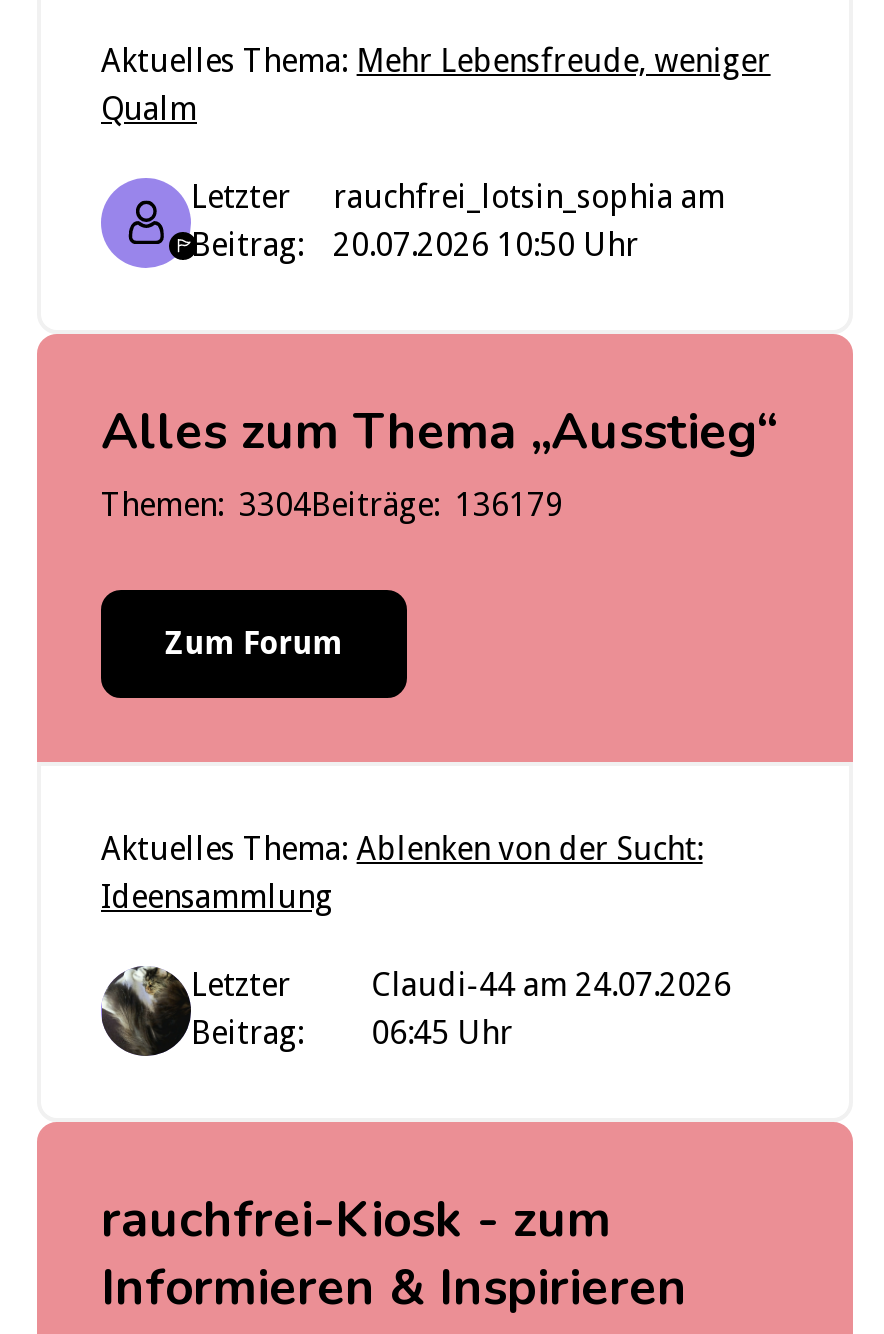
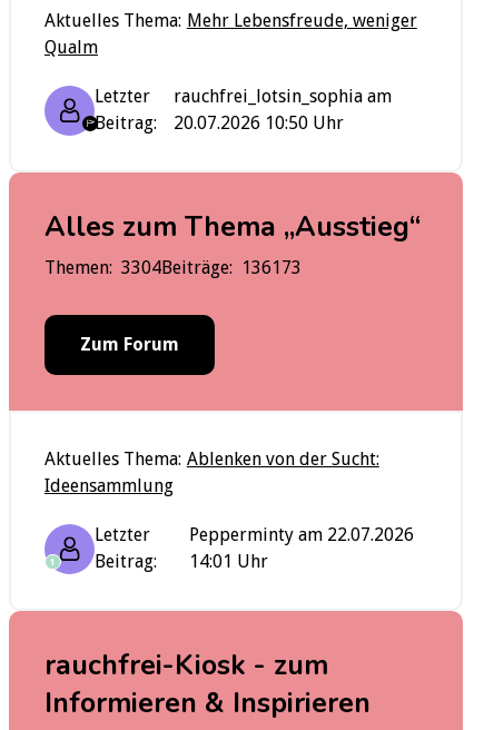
- Themen: 3304Beiträge: 136179
+ Themen: 3304Beiträge: 136173

- [image]
- Beitrag: 06:45 Uhr
+ [image]
+ Beitrag: 14:01 Uhr

- Claudi-44 am 24.07.2026
+ Pepperminty am 22.07.2026

+ 1
